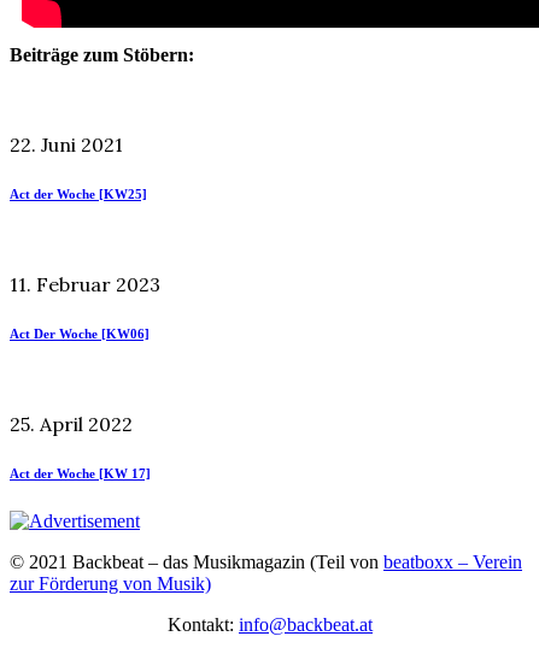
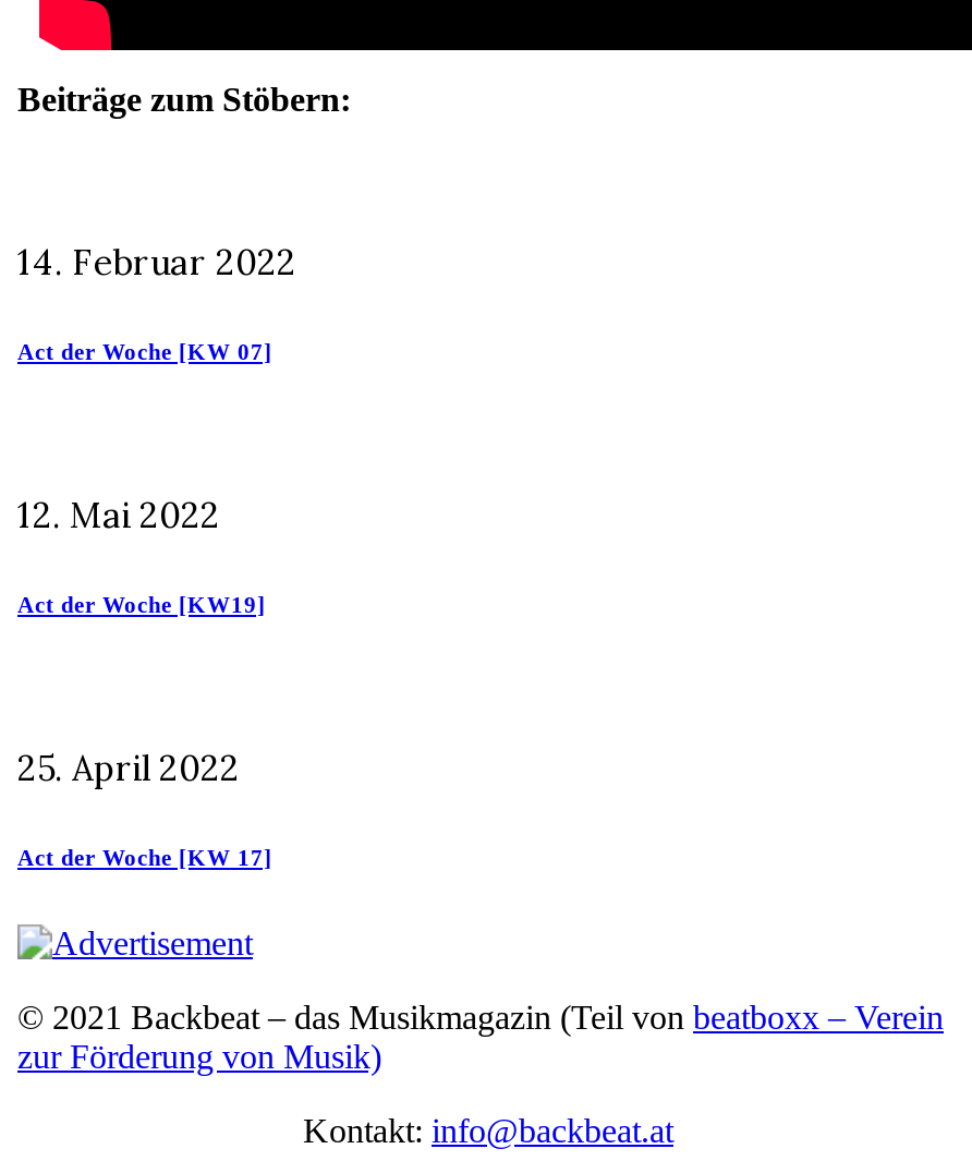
- 22. Juni 2021
+ 14. Februar 2022

- Act der Woche [KW25]
+ Act der Woche [KW 07]

- 11. Februar 2023
+ 12. Mai 2022

- Act Der Woche [KW06]
+ Act der Woche [KW19]
